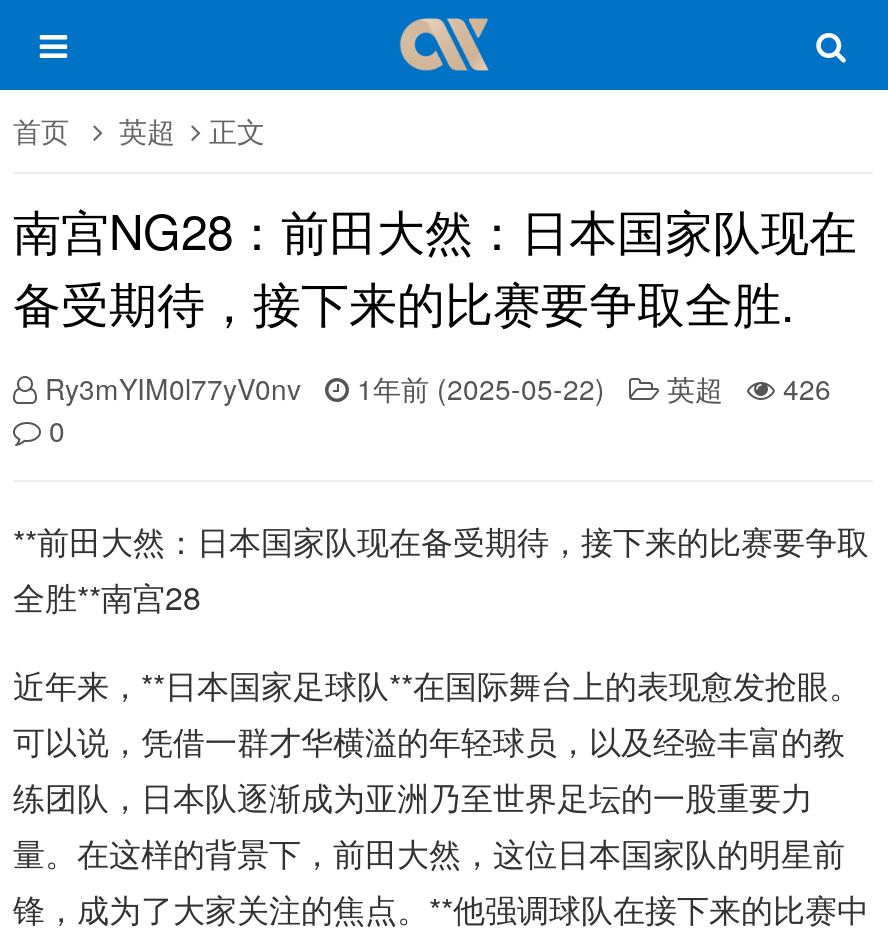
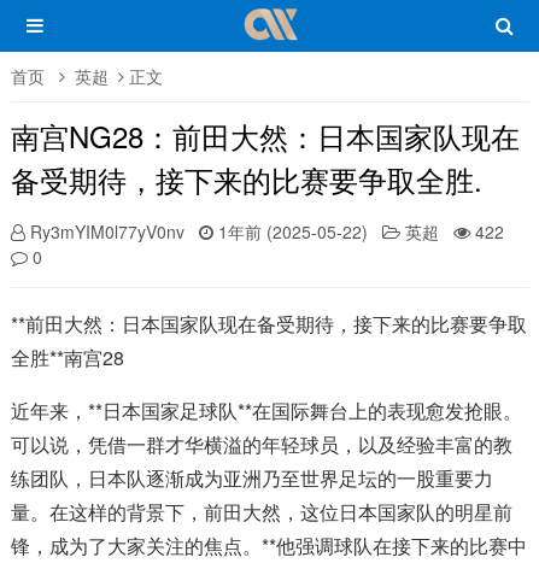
- Ry3mYIM0l77yV0nv 1年前 (2025-05-22) 英超 426
+ Ry3mYIM0l77yV0nv 1年前 (2025-05-22) 英超 422
